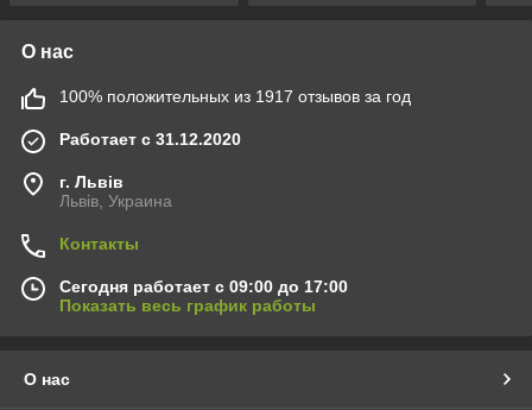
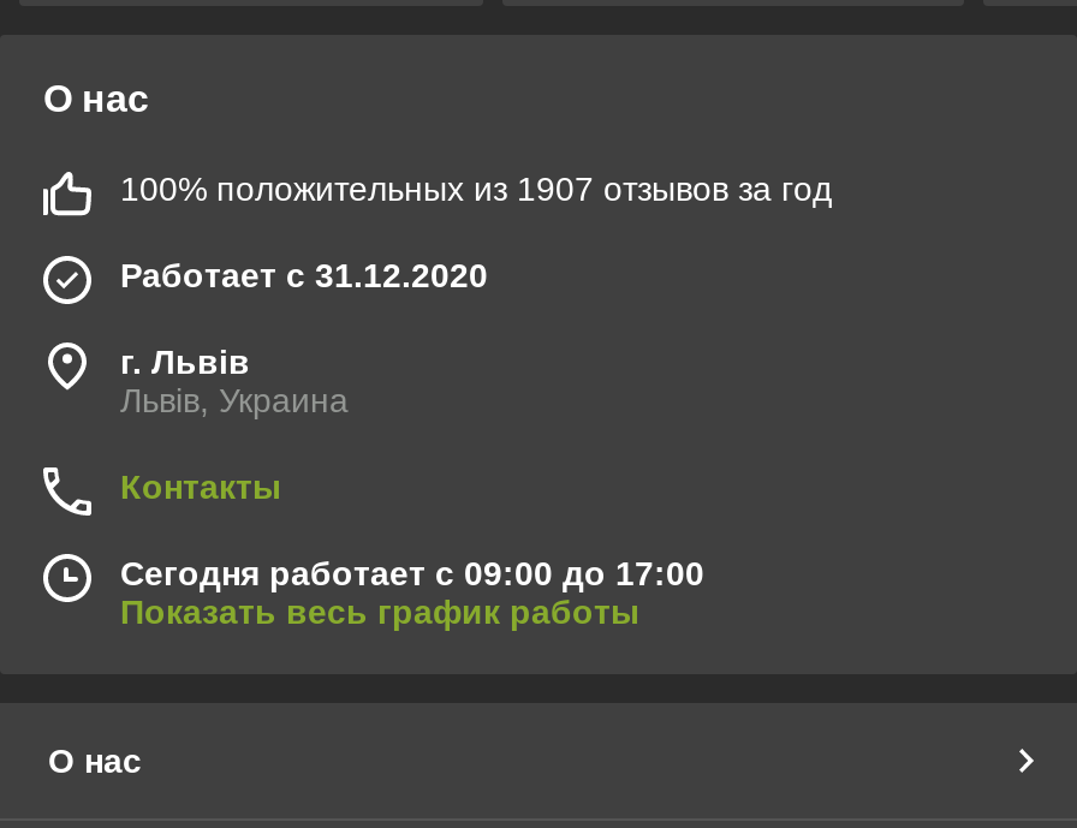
- 100% положительных из 1917 отзывов за год
+ 100% положительных из 1907 отзывов за год
